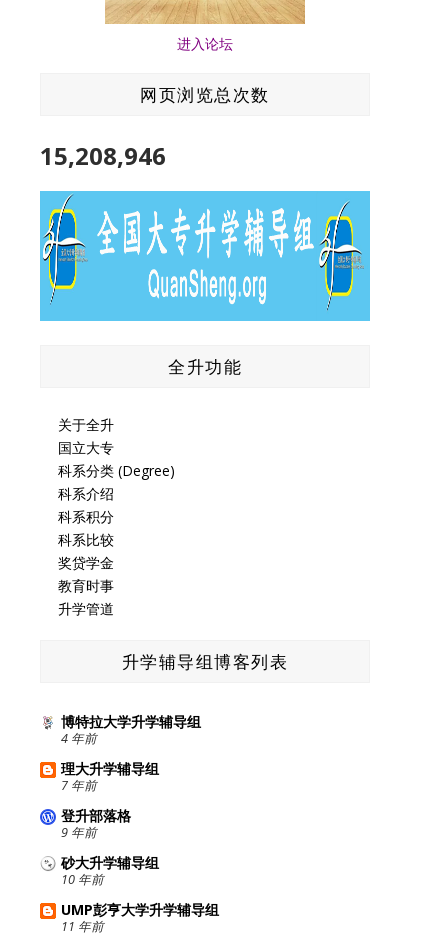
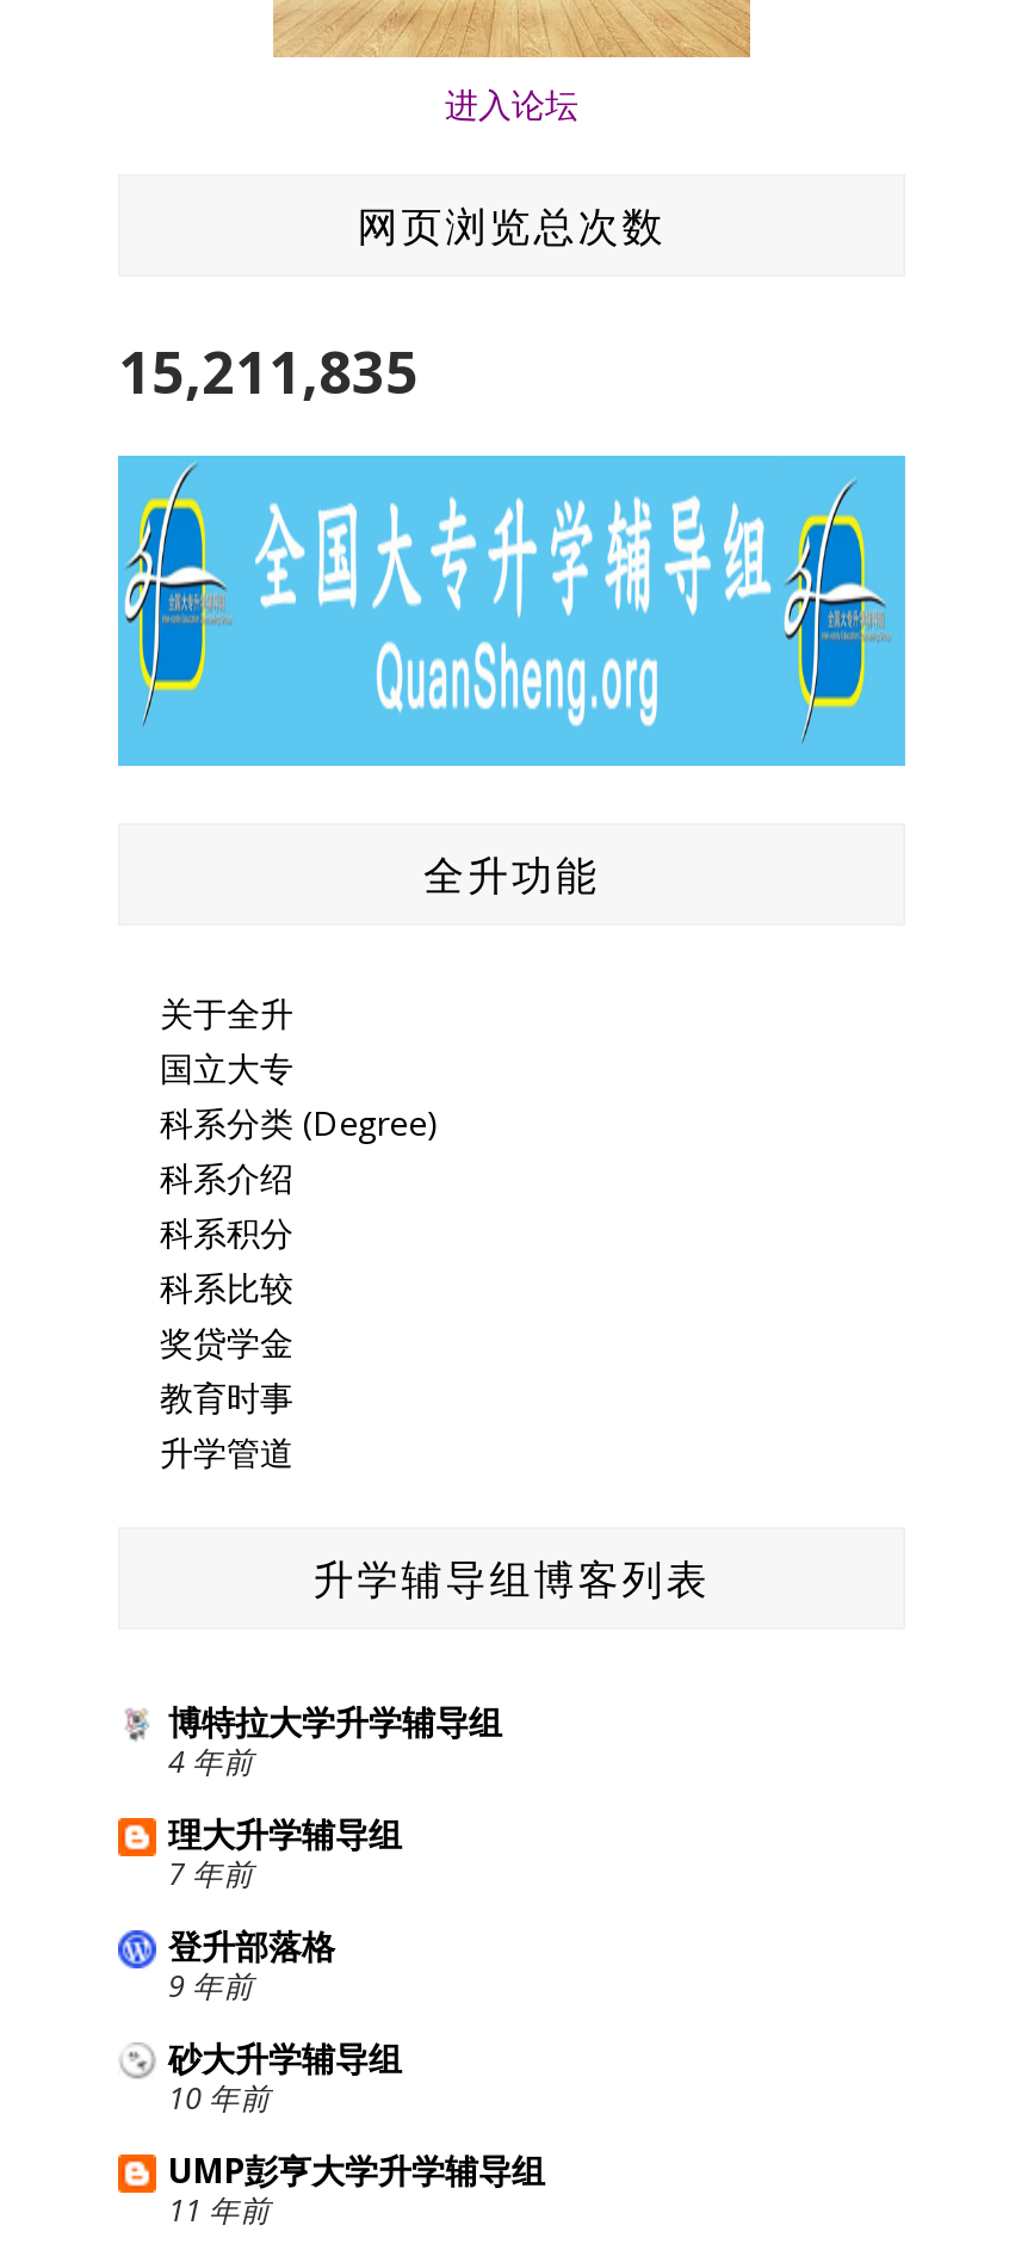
- 15,208,946
+ 15,211,835
